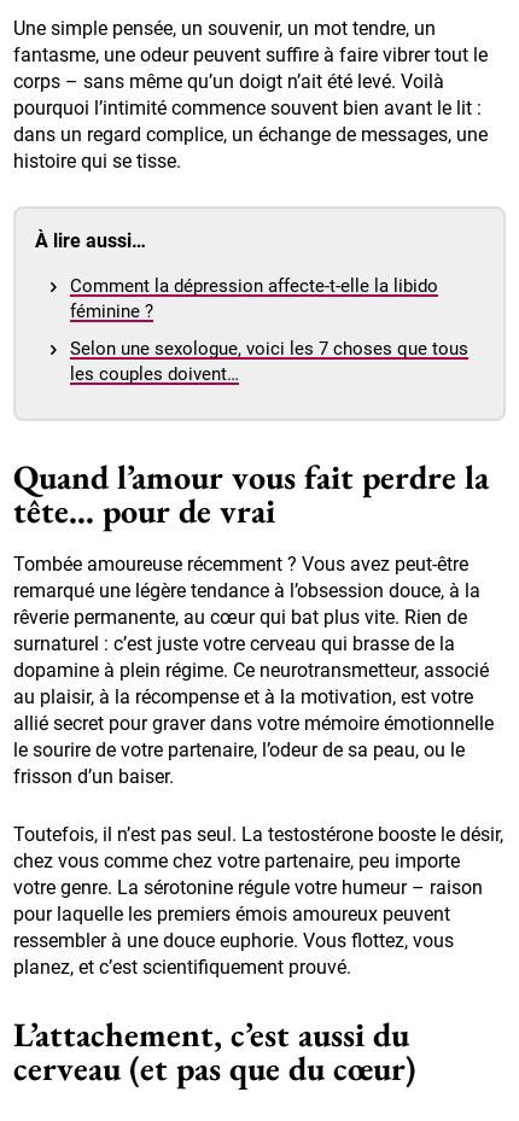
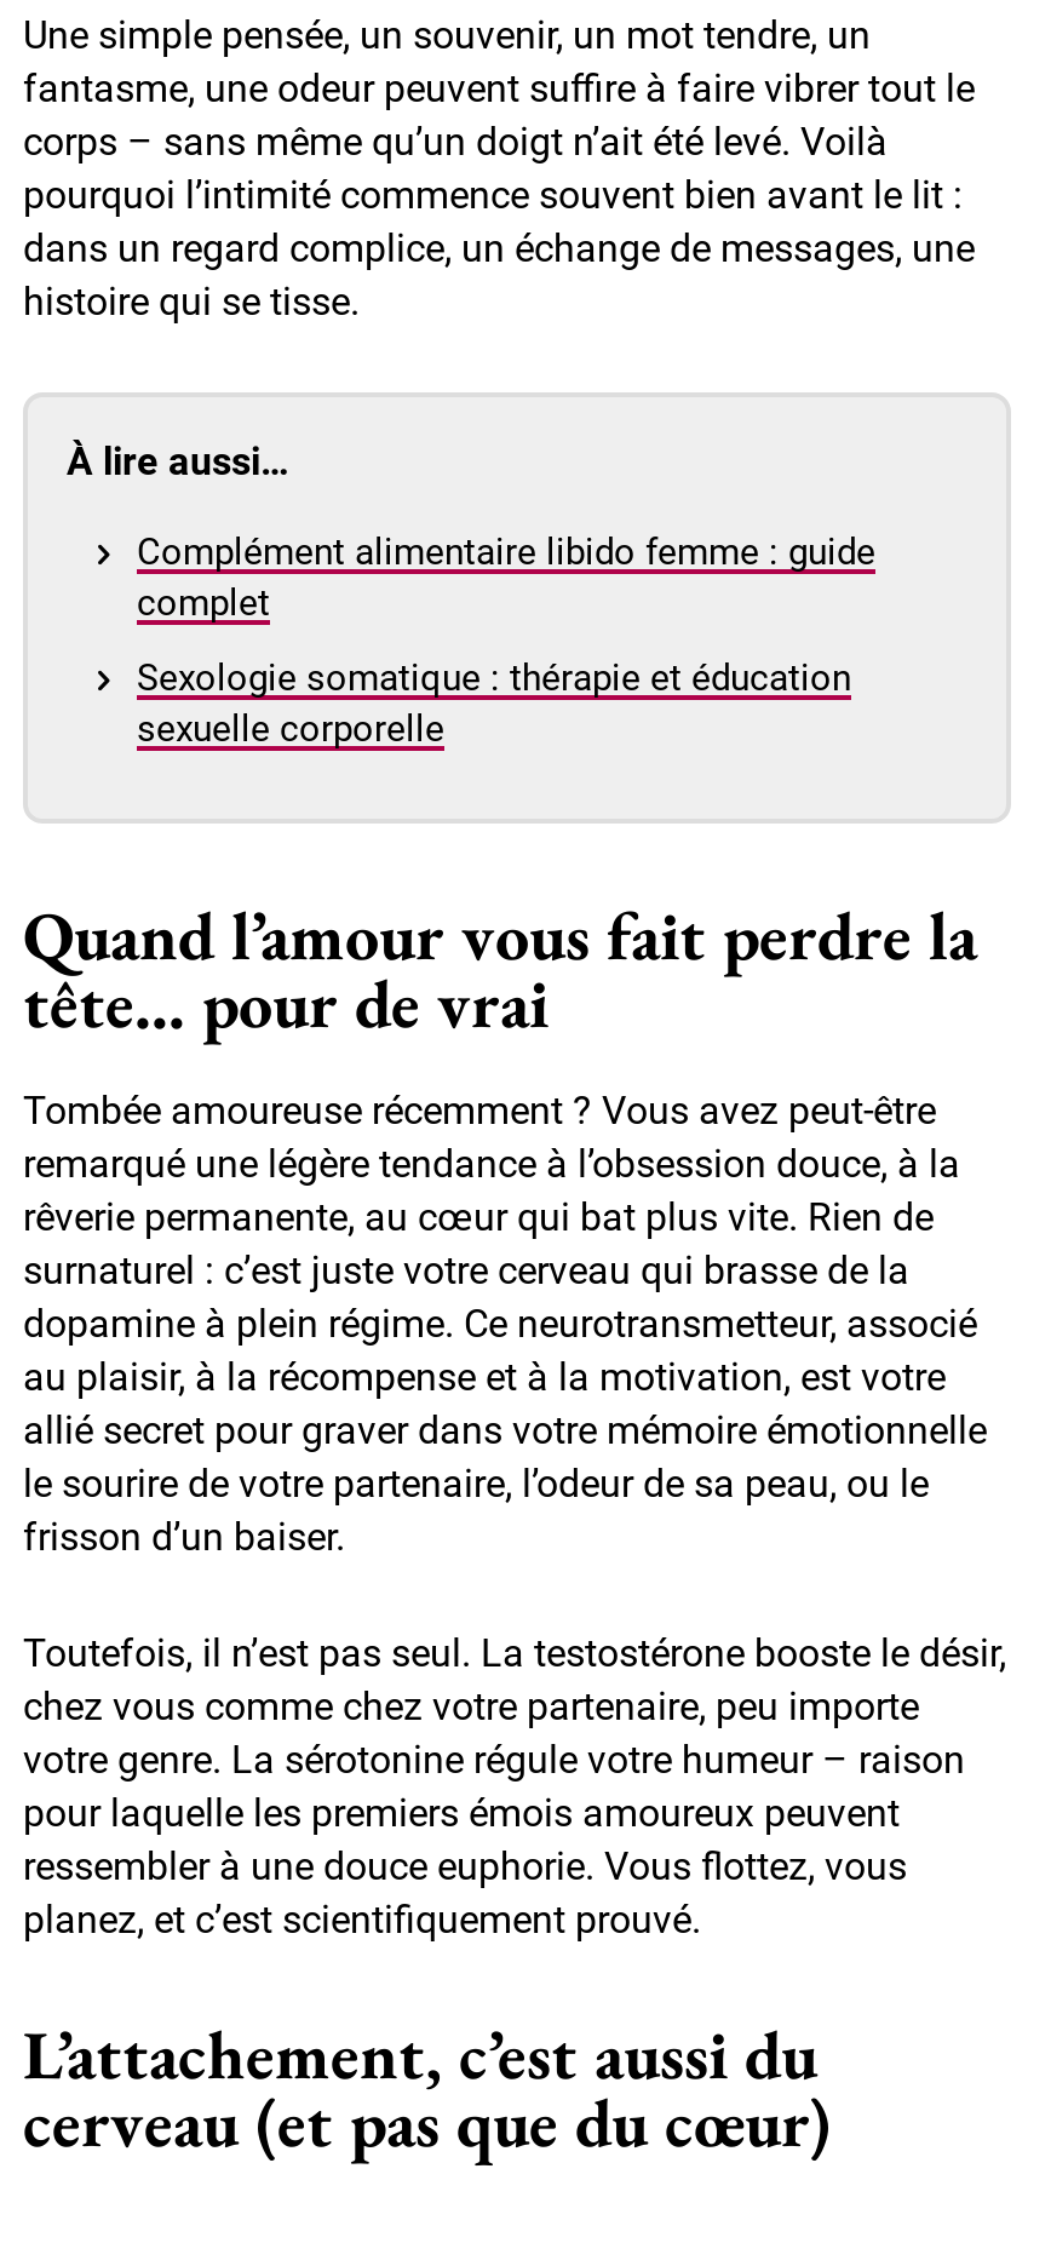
- Comment la dépression affecte-t-elle la libido
- féminine ?
+ Complément alimentaire libido femme : guide
+ complet

- Selon une sexologue, voici les 7 choses que tous
- les couples doivent…
+ Sexologie somatique : thérapie et éducation
+ sexuelle corporelle
